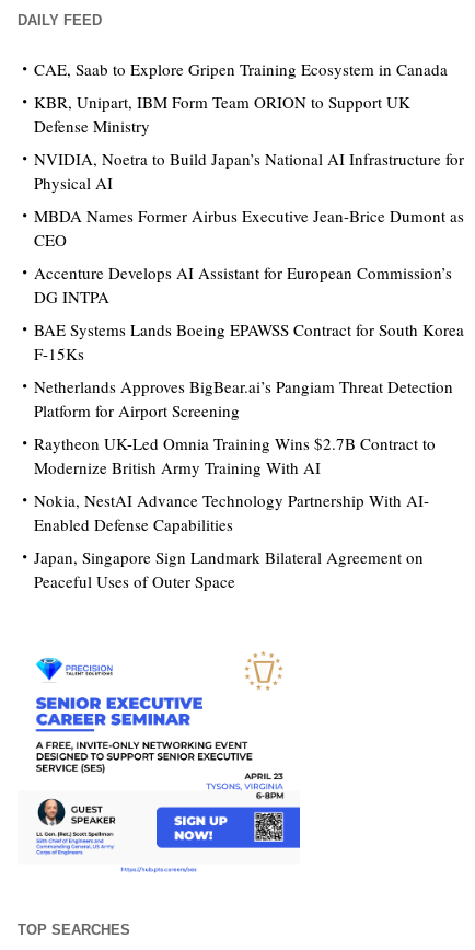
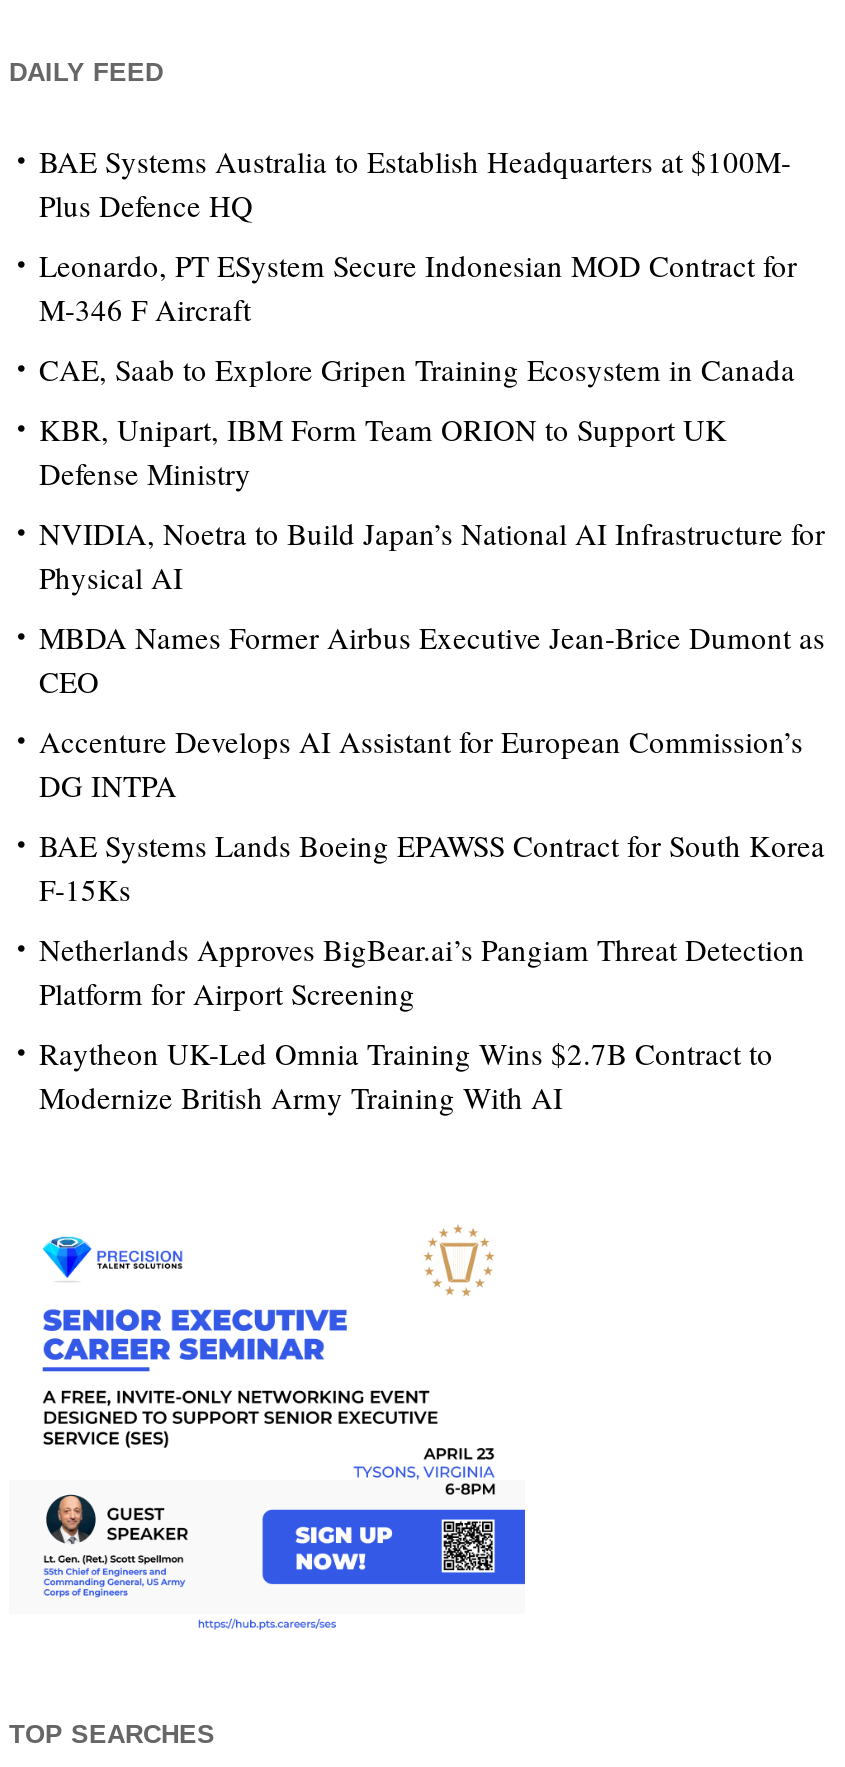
+ BAE Systems Australia to Establish Headquarters at $100M-
+ Plus Defence HQ
+ Leonardo, PT ESystem Secure Indonesian MOD Contract for
+ M-346 F Aircraft

moved down: CAE, Saab to Explore Gripen Training Ecosystem in Canada | KBR, Unipart, IBM Form Team ORION to Support UK | Defense Ministry | ... | Raytheon UK-Led Omnia Training Wins $2.7B Contract to | Modernize British Army Training With AI

- Nokia, NestAI Advance Technology Partnership With AI-
- Enabled Defense Capabilities
- Japan, Singapore Sign Landmark Bilateral Agreement on
- Peaceful Uses of Outer Space
